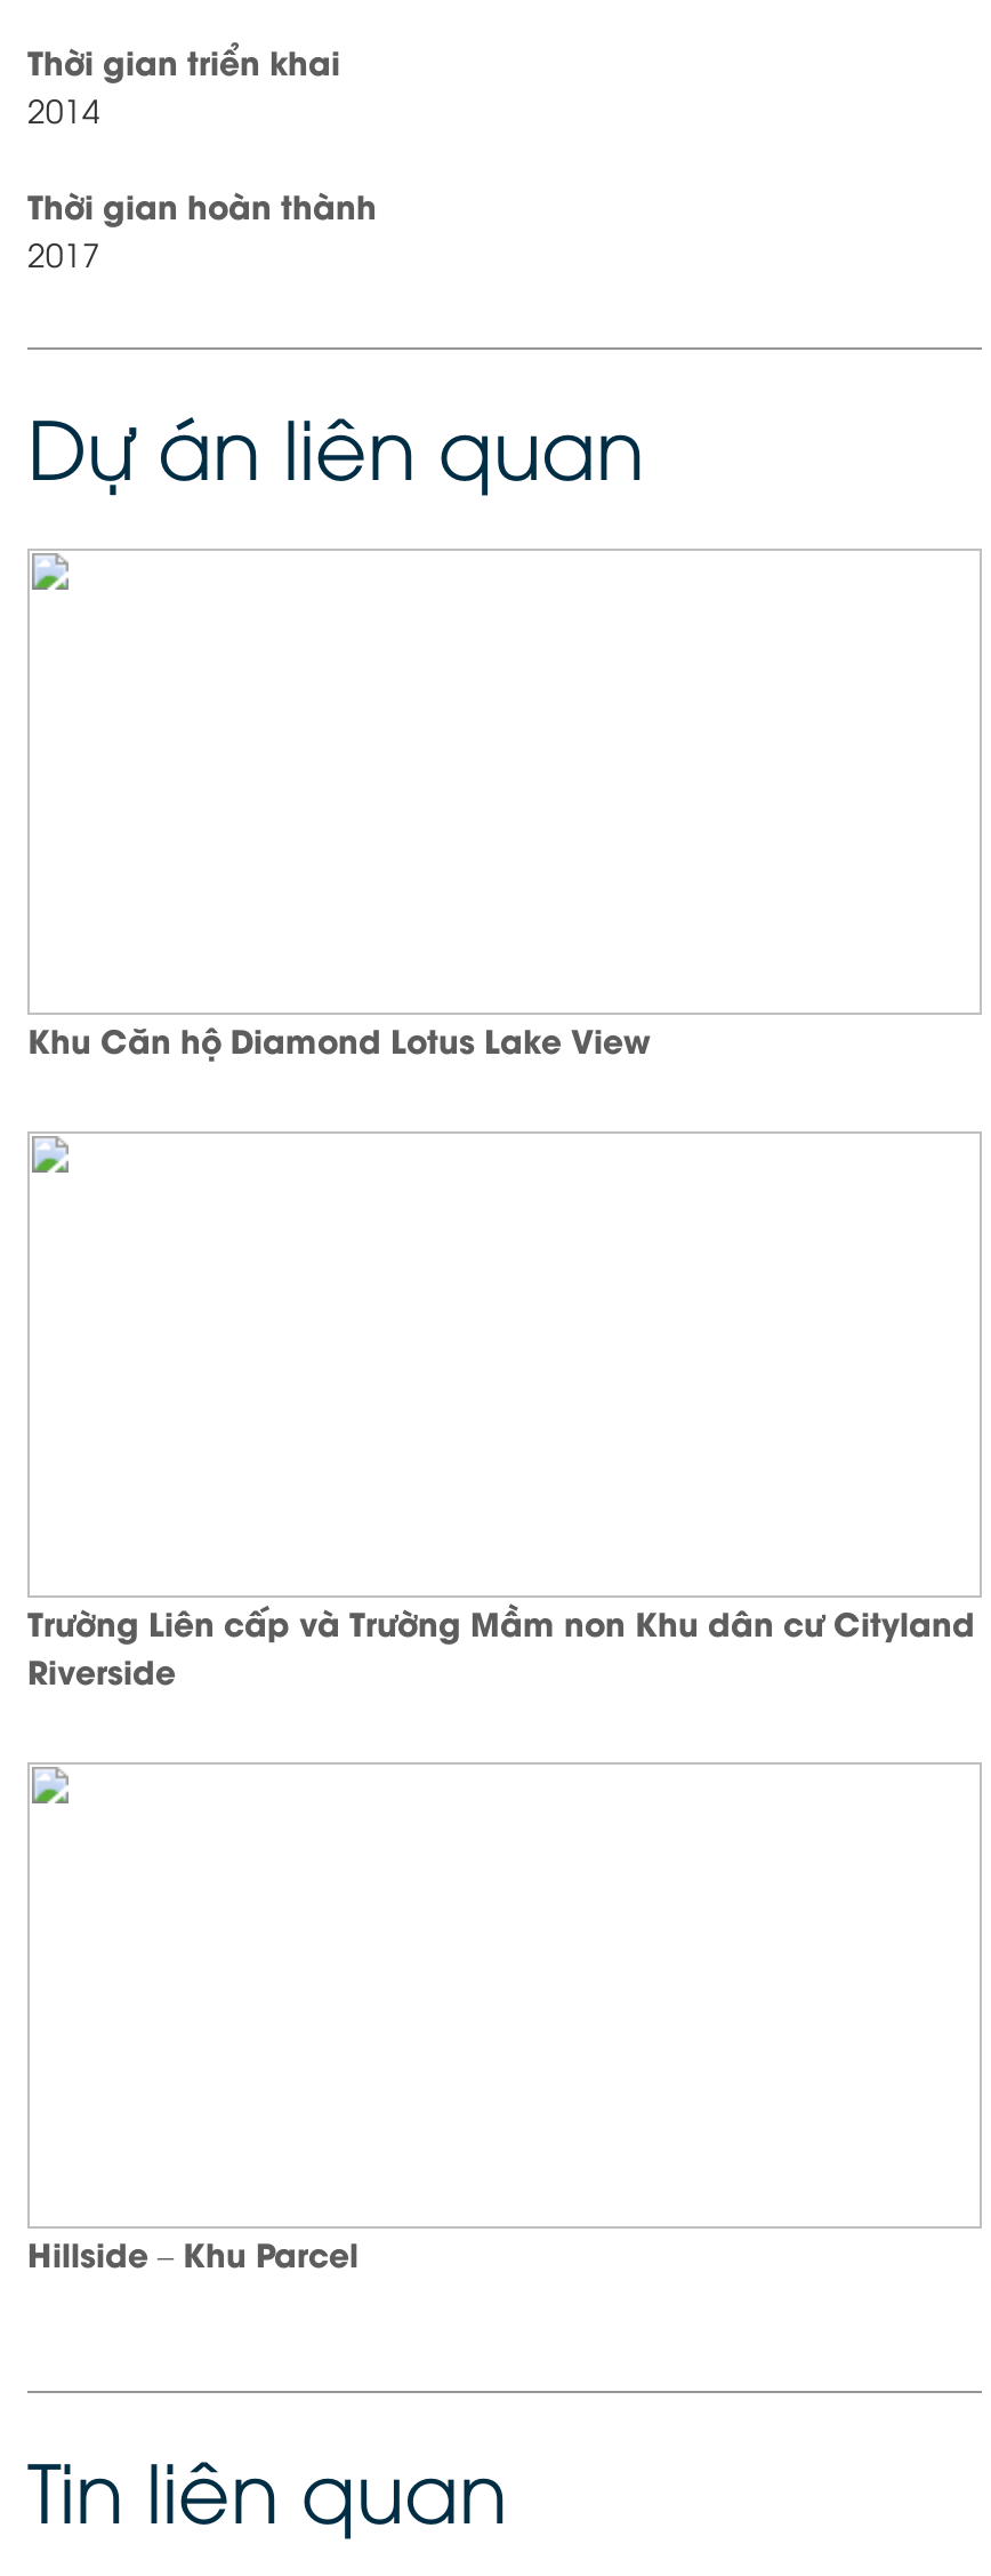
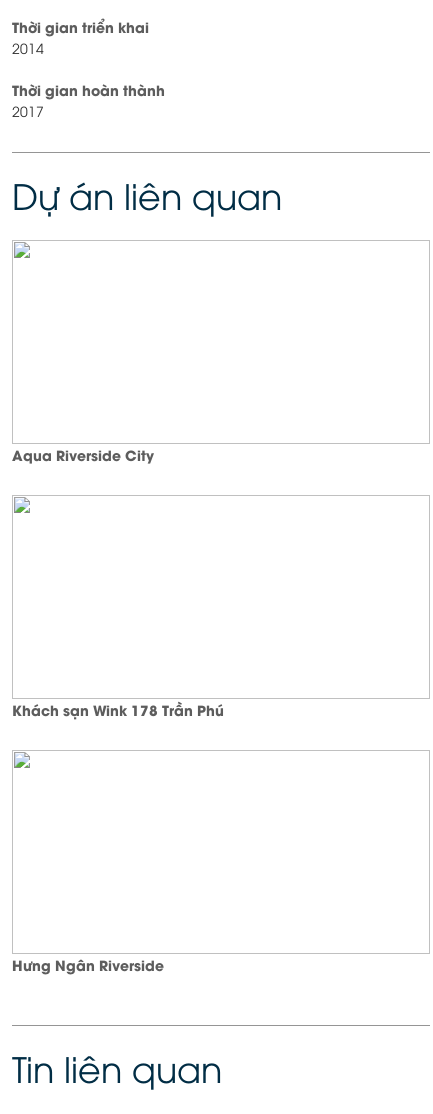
- Khu Căn hộ Diamond Lotus Lake View
+ Aqua Riverside City

- Trường Liên cấp và Trường Mầm non Khu dân cư Cityland
- Riverside
+ Khách sạn Wink 178 Trần Phú

- Hillside – Khu Parcel
+ Hưng Ngân Riverside
